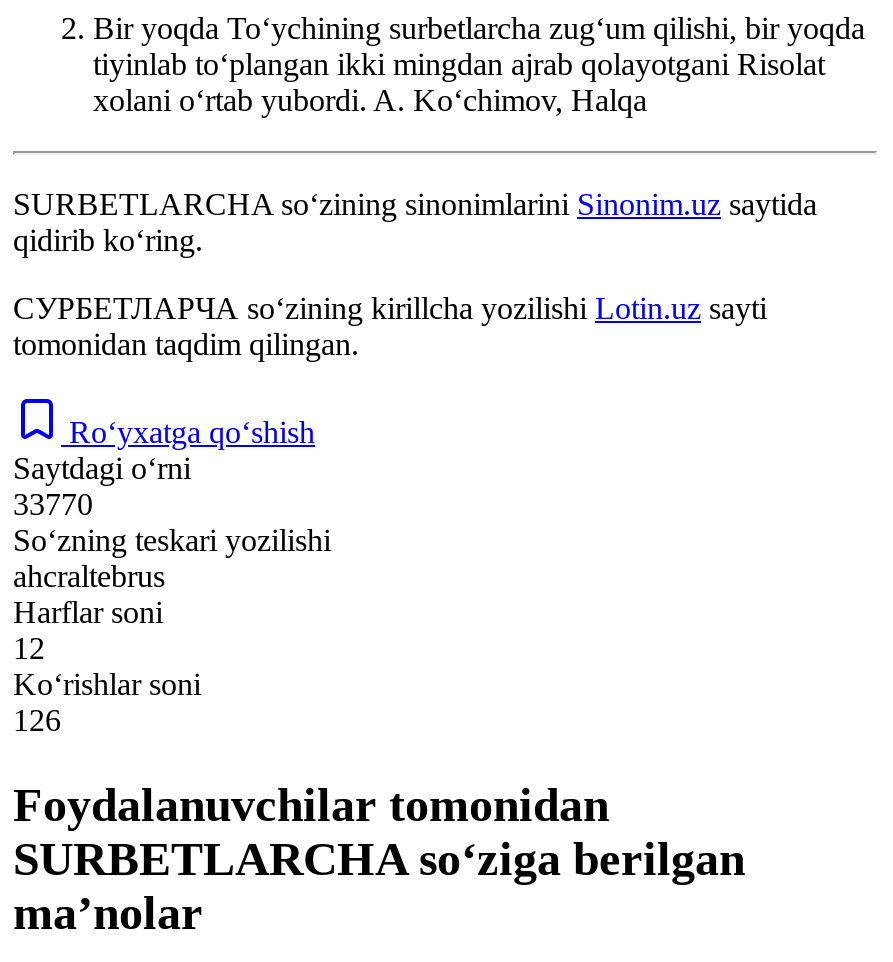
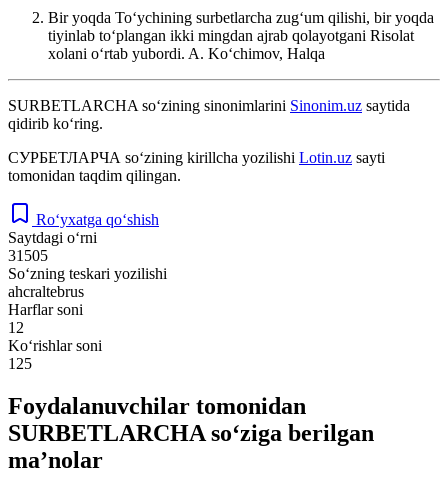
- 33770
+ 31505

- 126
+ 125
